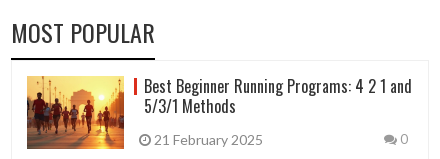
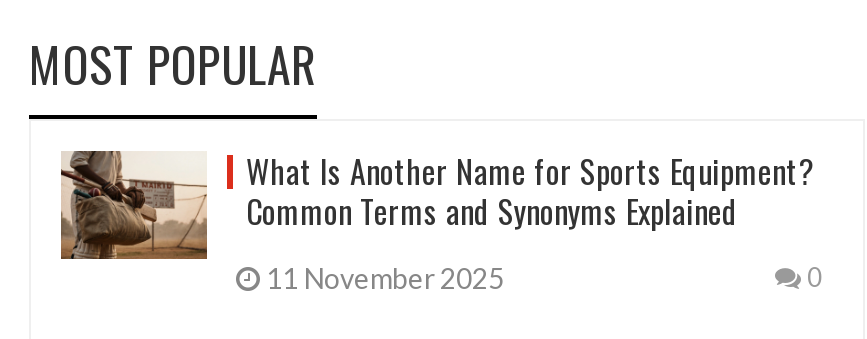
- [image]
- Best Beginner Running Programs: 4 2 1 and
- 5/3/1 Methods
+ [image]
+ What Is Another Name for Sports Equipment?
+ Common Terms and Synonyms Explained

- 21 February 2025
+ 11 November 2025
